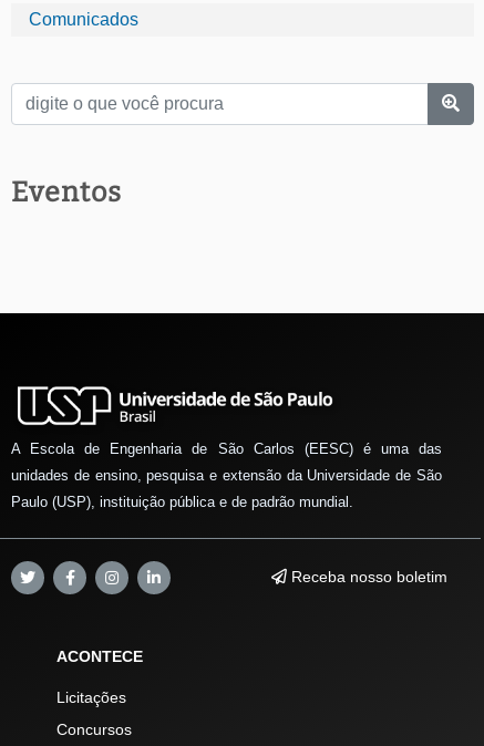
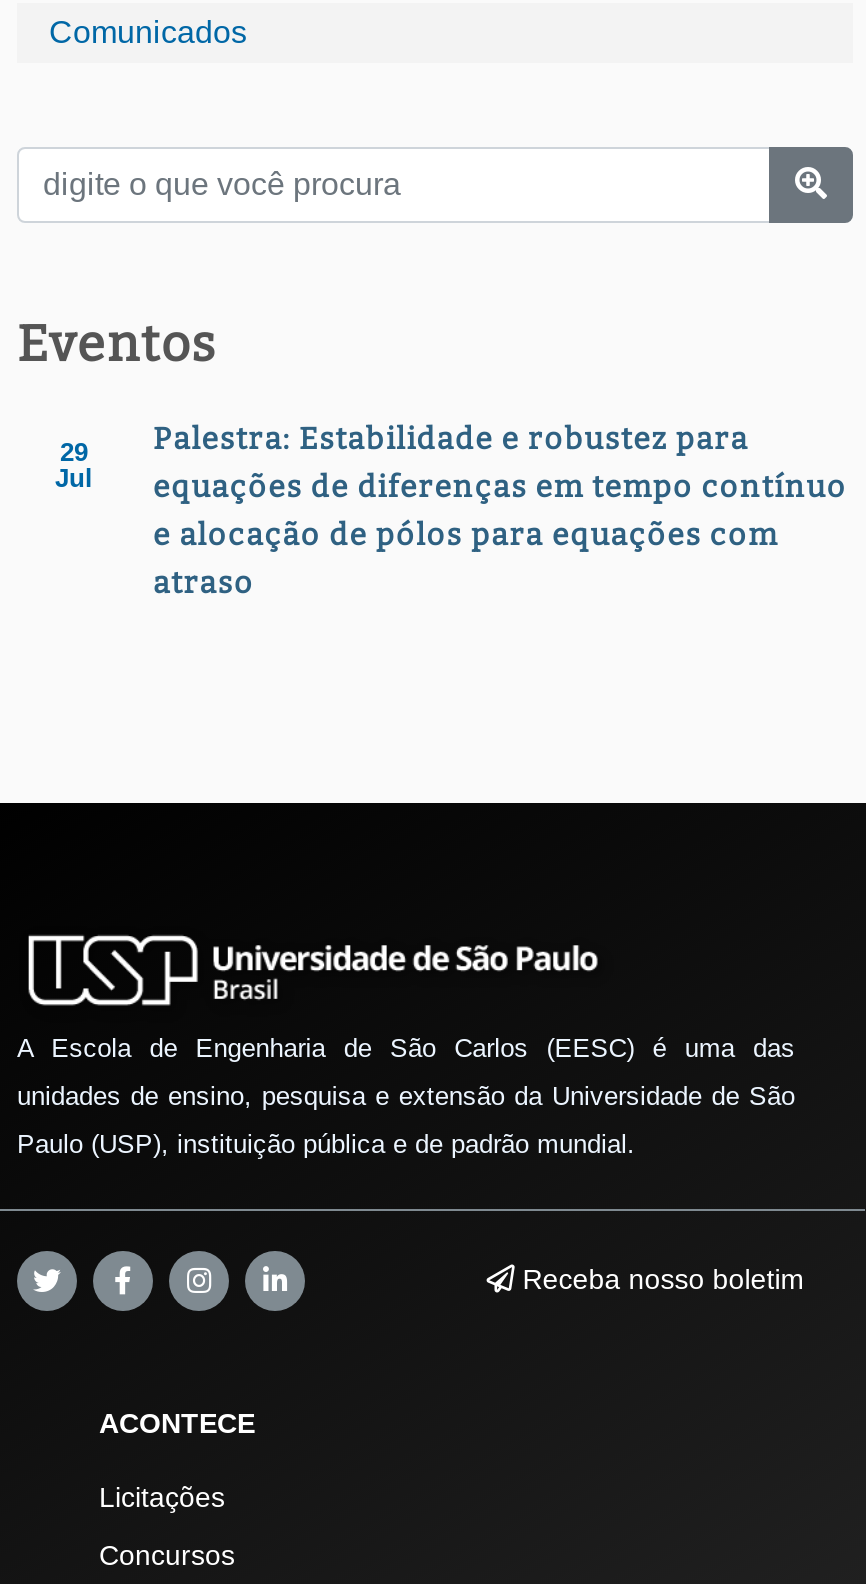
+ 29
+ Jul

+ Palestra: Estabilidade e robustez para
+ equações de diferenças em tempo contínuo
+ e alocação de pólos para equações com
+ atraso
